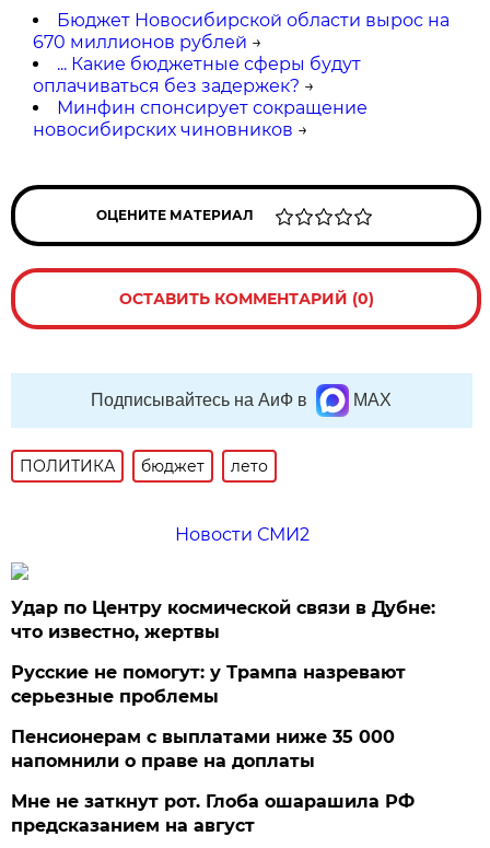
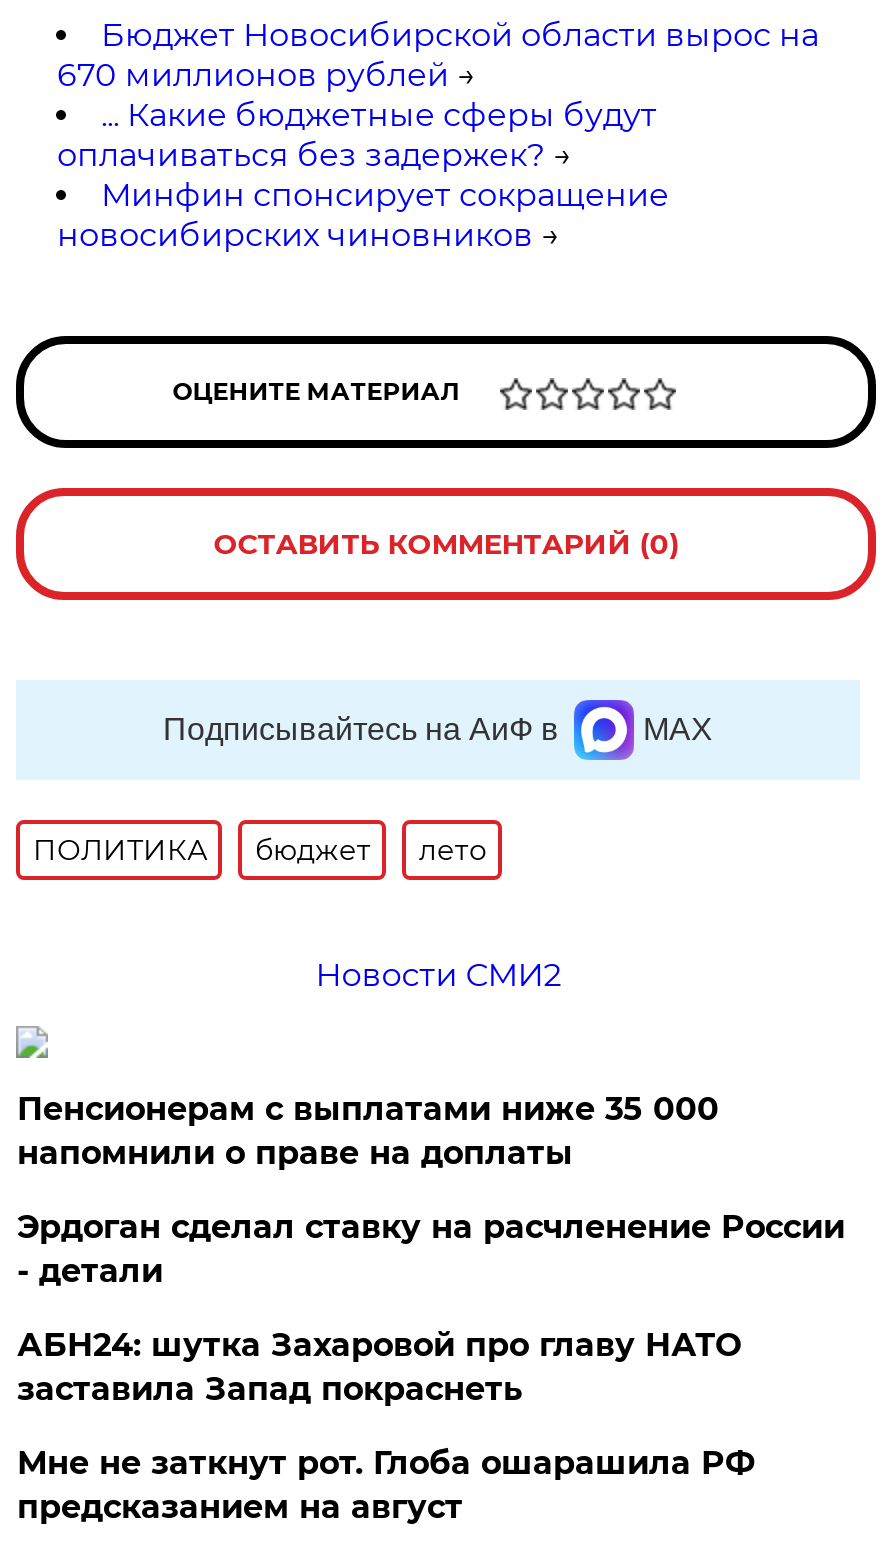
- Удар по Центру космической связи в Дубне:
- что известно, жертвы
- Русские не помогут: у Трампа назревают
- серьезные проблемы

moved up: Пенсионерам с выплатами ниже 35 000 | напомнили о праве на доплаты

+ Эрдоган сделал ставку на расчленение России
+ - детали
+ АБН24: шутка Захаровой про главу НАТО
+ заставила Запад покраснеть
